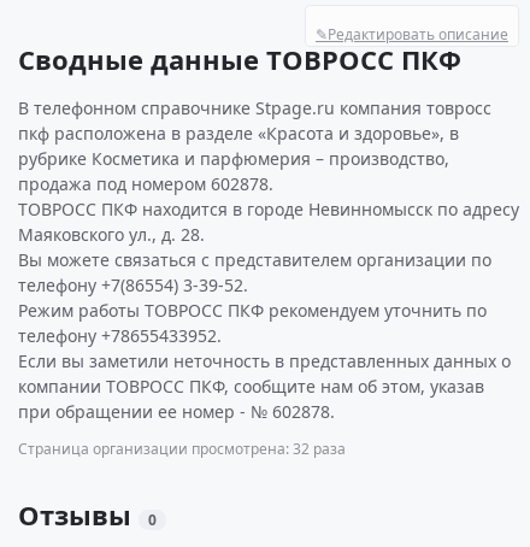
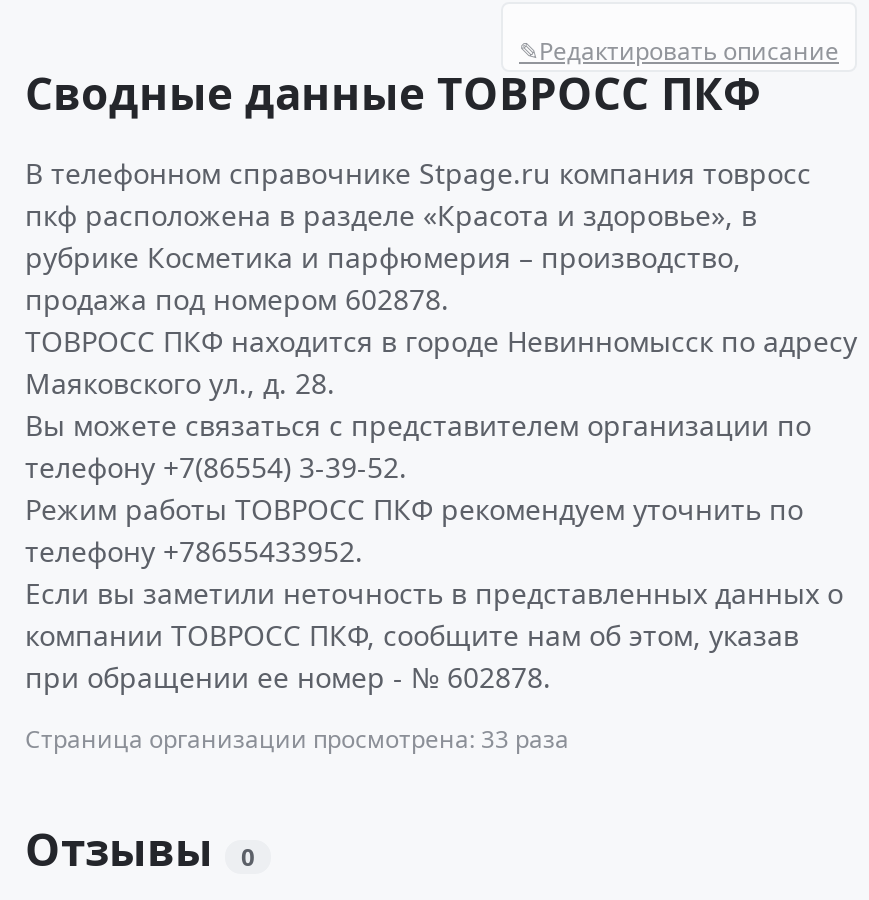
- Страница организации просмотрена: 32 раза
+ Страница организации просмотрена: 33 раза
